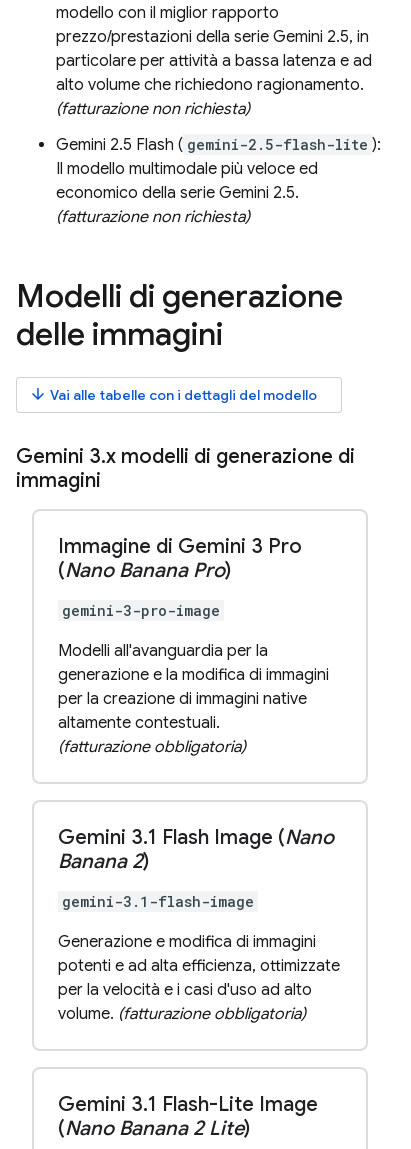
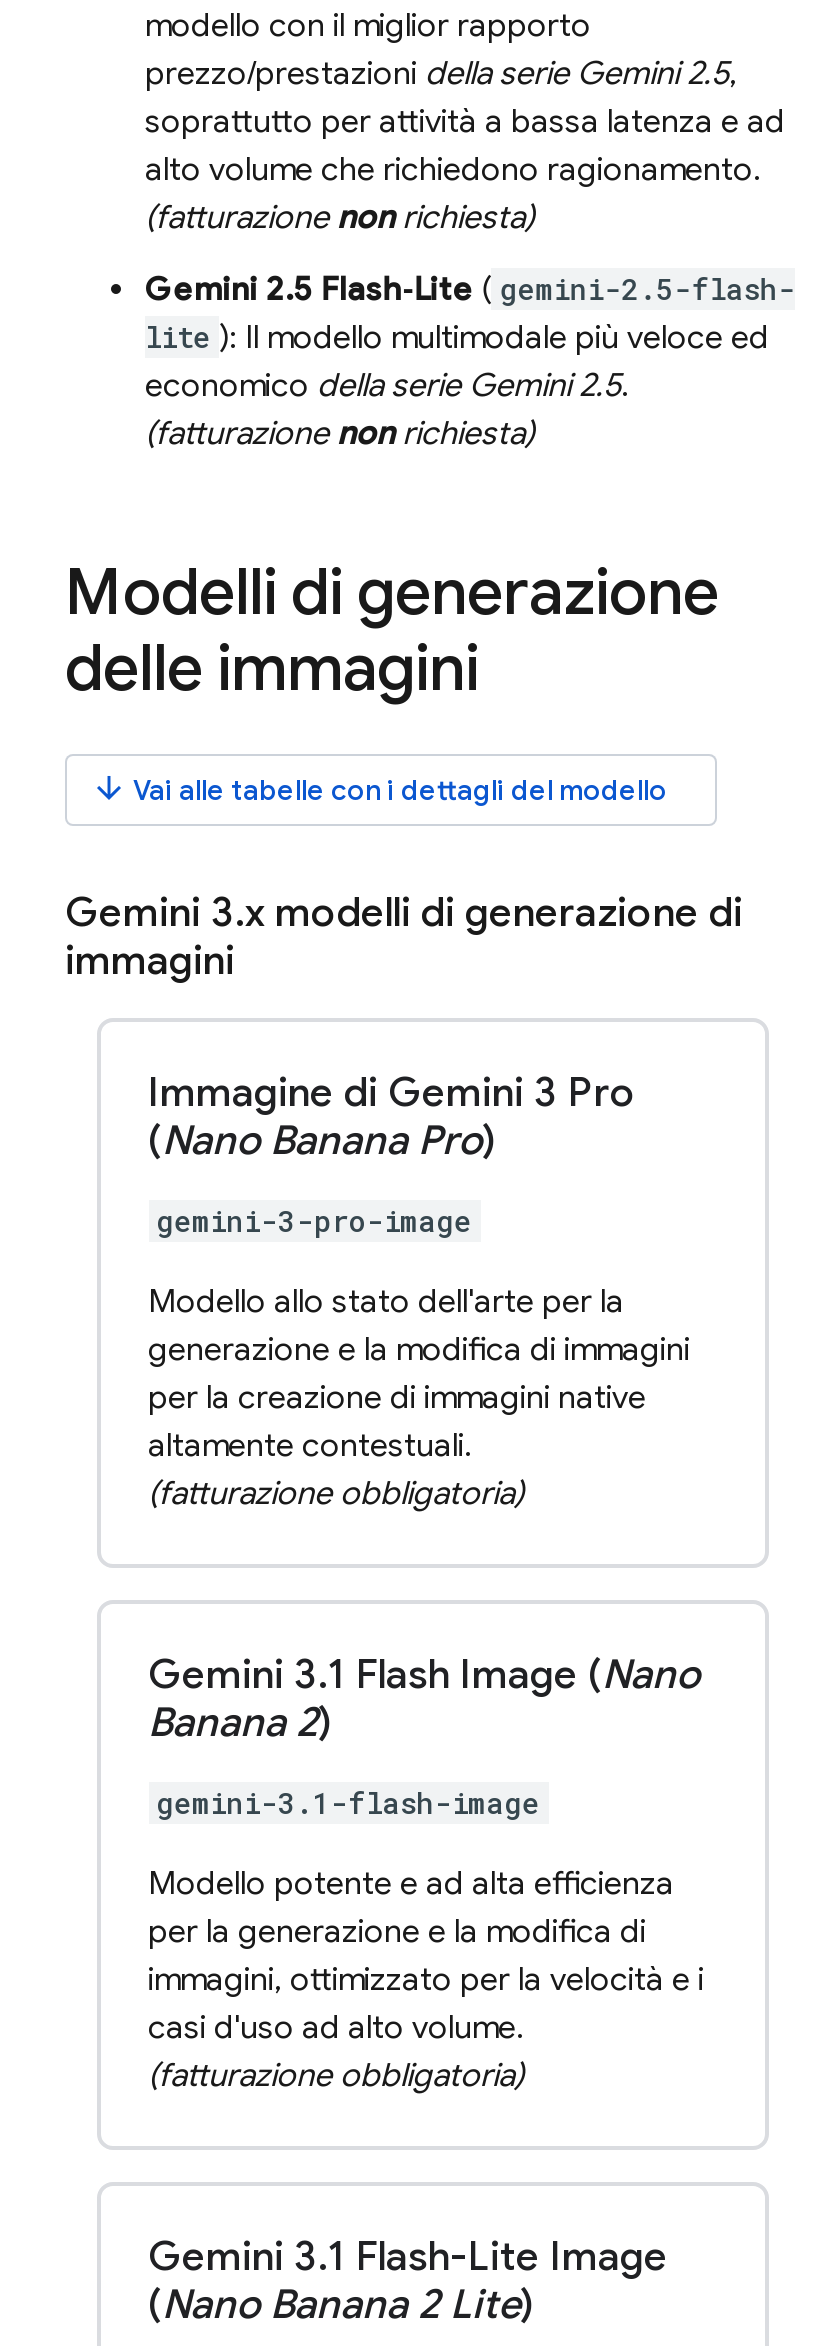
- prezzo/prestazioni della serie Gemini 2.5, in
- particolare per attività a bassa latenza e ad
+ prezzo/prestazioni della serie Gemini 2.5,
+ soprattutto per attività a bassa latenza e ad

- Gemini 2.5 Flash ( gemini-2.5-flash-lite ):
- Il modello multimodale più veloce ed
+ Gemini 2.5 Flash‑Lite ( gemini-2.5-flash-
+ lite ): Il modello multimodale più veloce ed

- Modelli all'avanguardia per la
+ Modello allo stato dell'arte per la

- Generazione e modifica di immagini
- potenti e ad alta efficienza, ottimizzate
- per la velocità e i casi d'uso ad alto
- volume. (fatturazione obbligatoria)
+ Modello potente e ad alta efficienza
+ per la generazione e la modifica di
+ immagini, ottimizzato per la velocità e i
+ casi d'uso ad alto volume.
+ (fatturazione obbligatoria)
